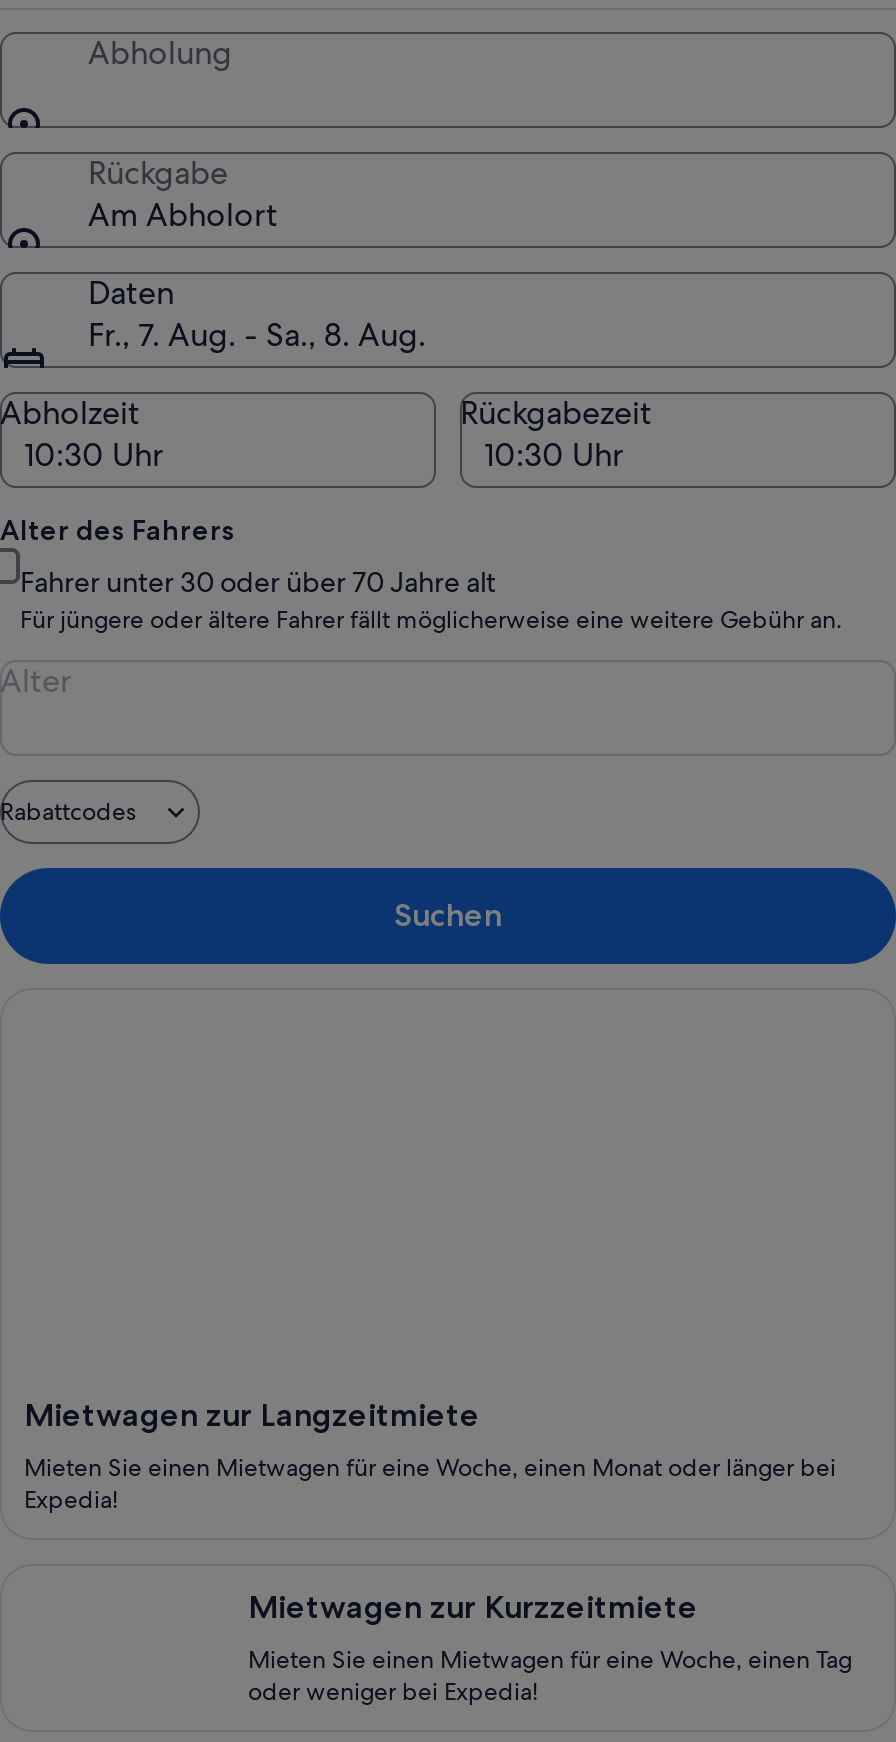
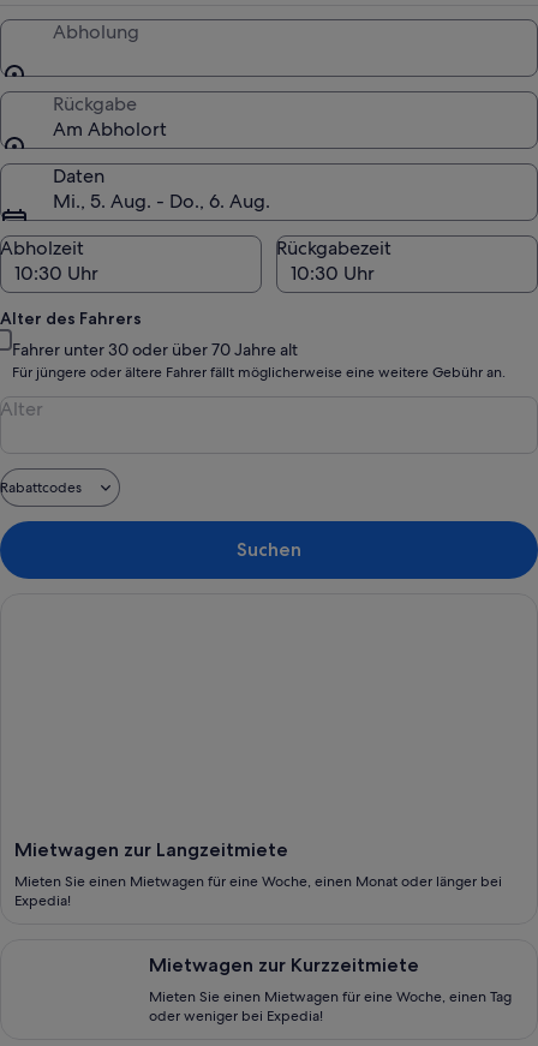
- Fr., 7. Aug. - Sa., 8. Aug.
+ Mi., 5. Aug. - Do., 6. Aug.
